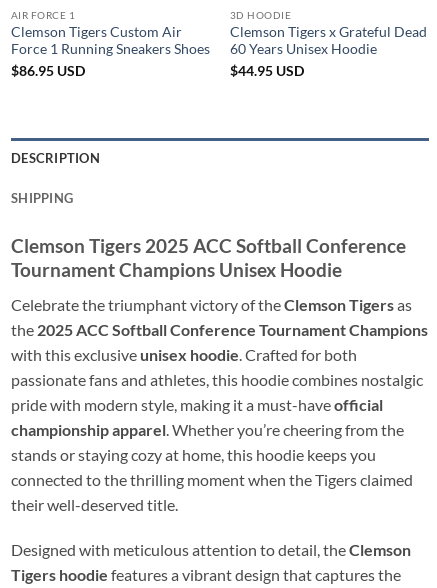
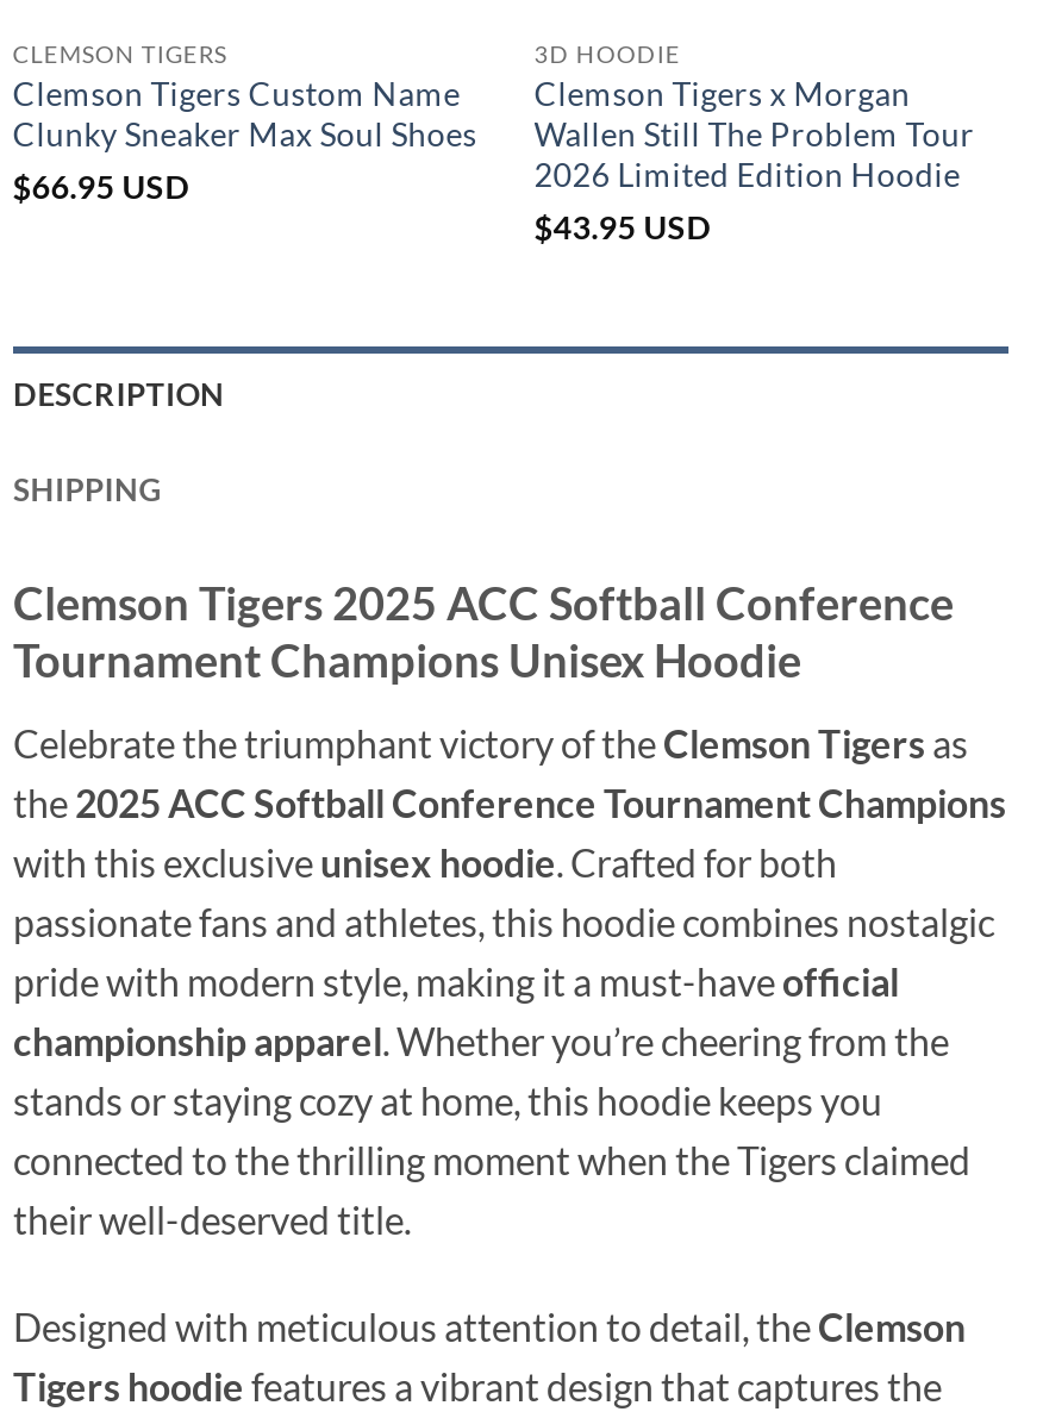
- AIR FORCE 1
- Clemson Tigers Custom Air
- Force 1 Running Sneakers Shoes
- $86.95 USD
+ CLEMSON TIGERS
+ Clemson Tigers Custom Name
+ Clunky Sneaker Max Soul Shoes
+ $66.95 USD

- Clemson Tigers x Grateful Dead
- 60 Years Unisex Hoodie
- $44.95 USD
+ Clemson Tigers x Morgan
+ Wallen Still The Problem Tour
+ 2026 Limited Edition Hoodie
+ $43.95 USD
